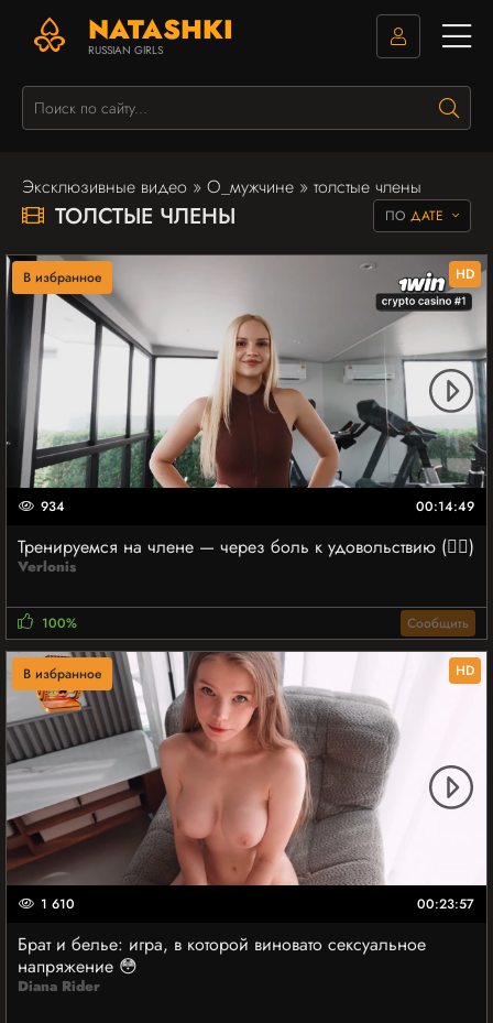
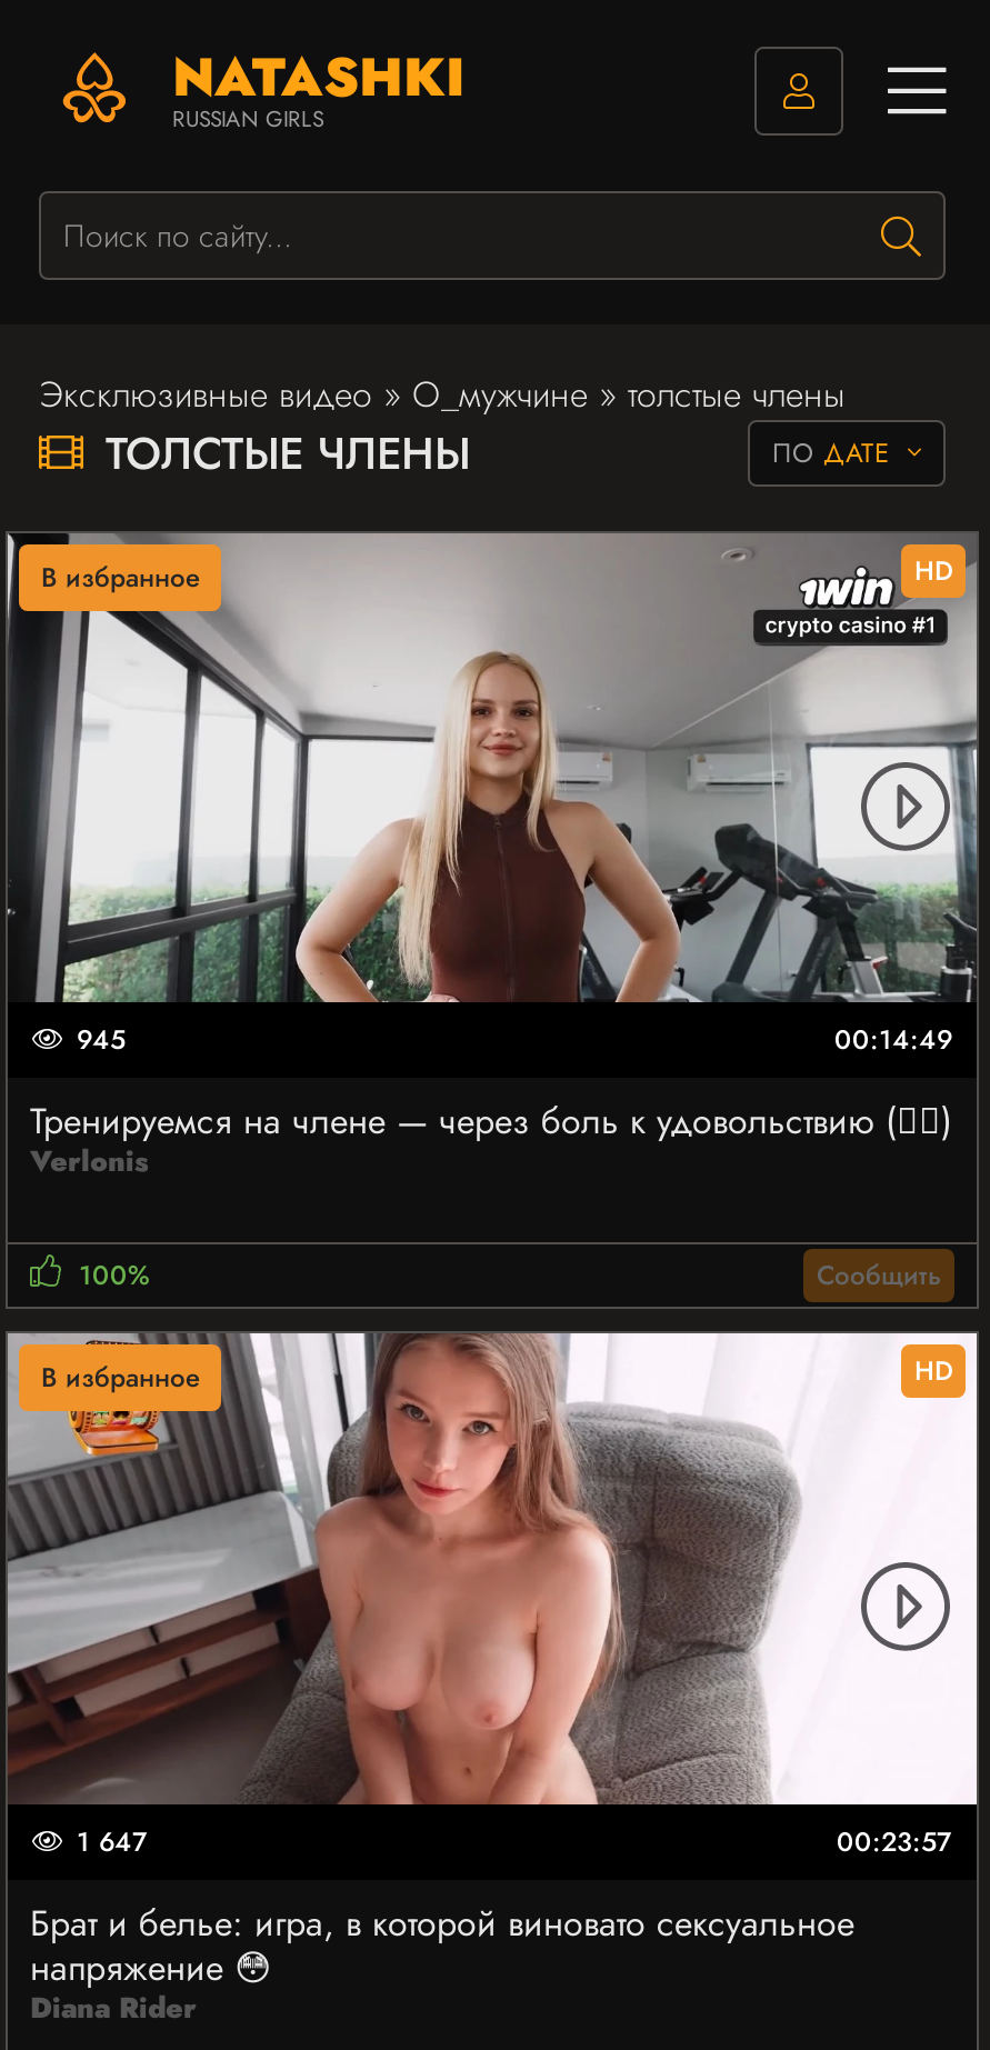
- 934
+ 945

- 1 610
+ 1 647
